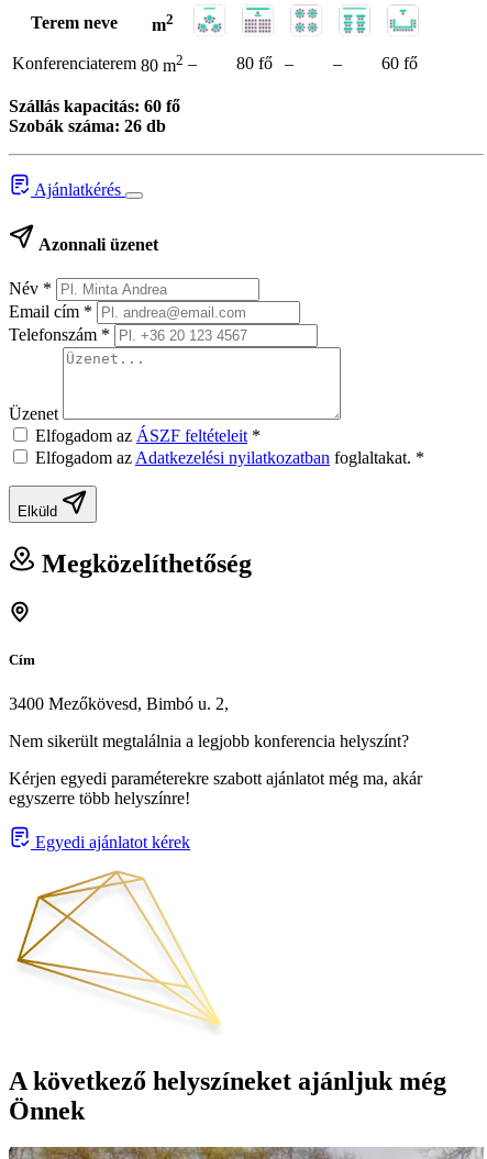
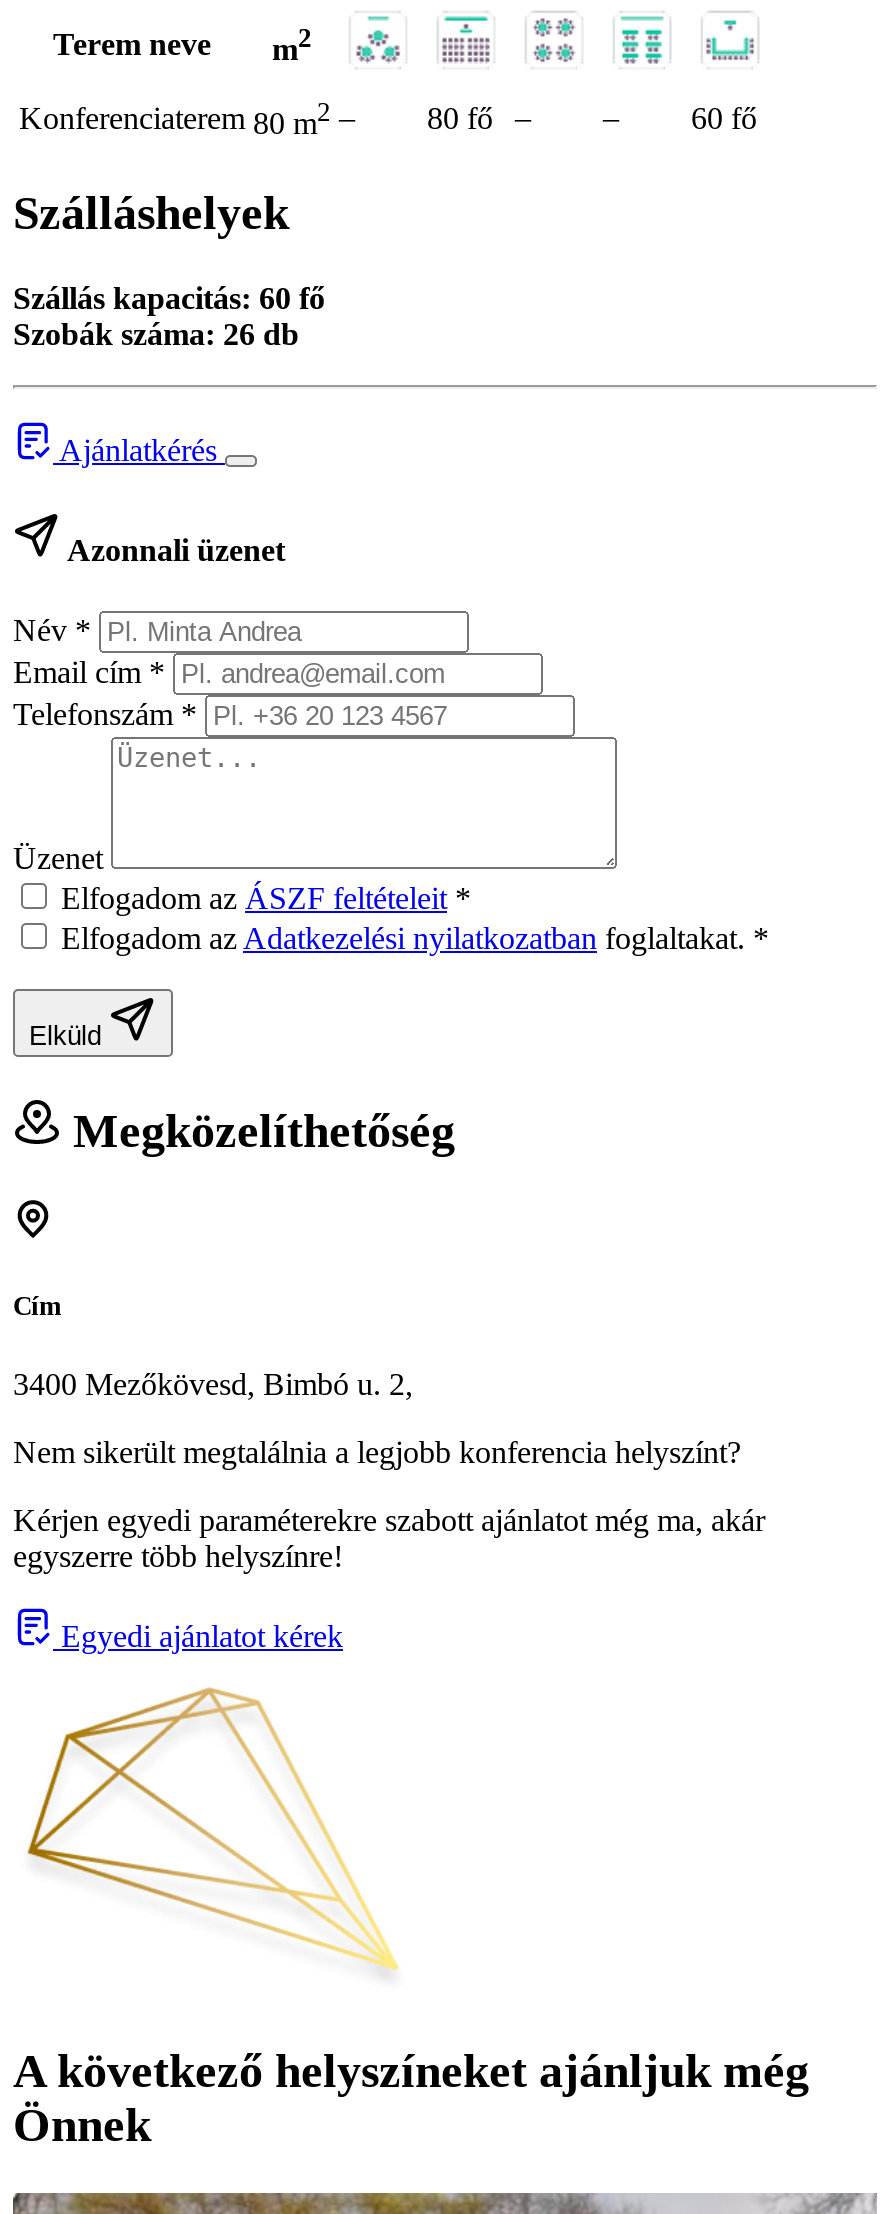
+ Szálláshelyek
